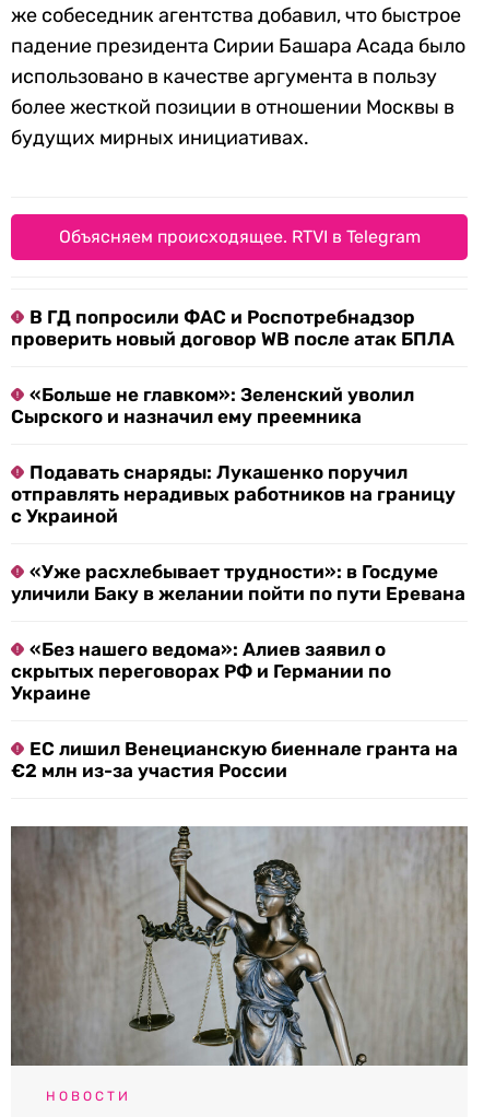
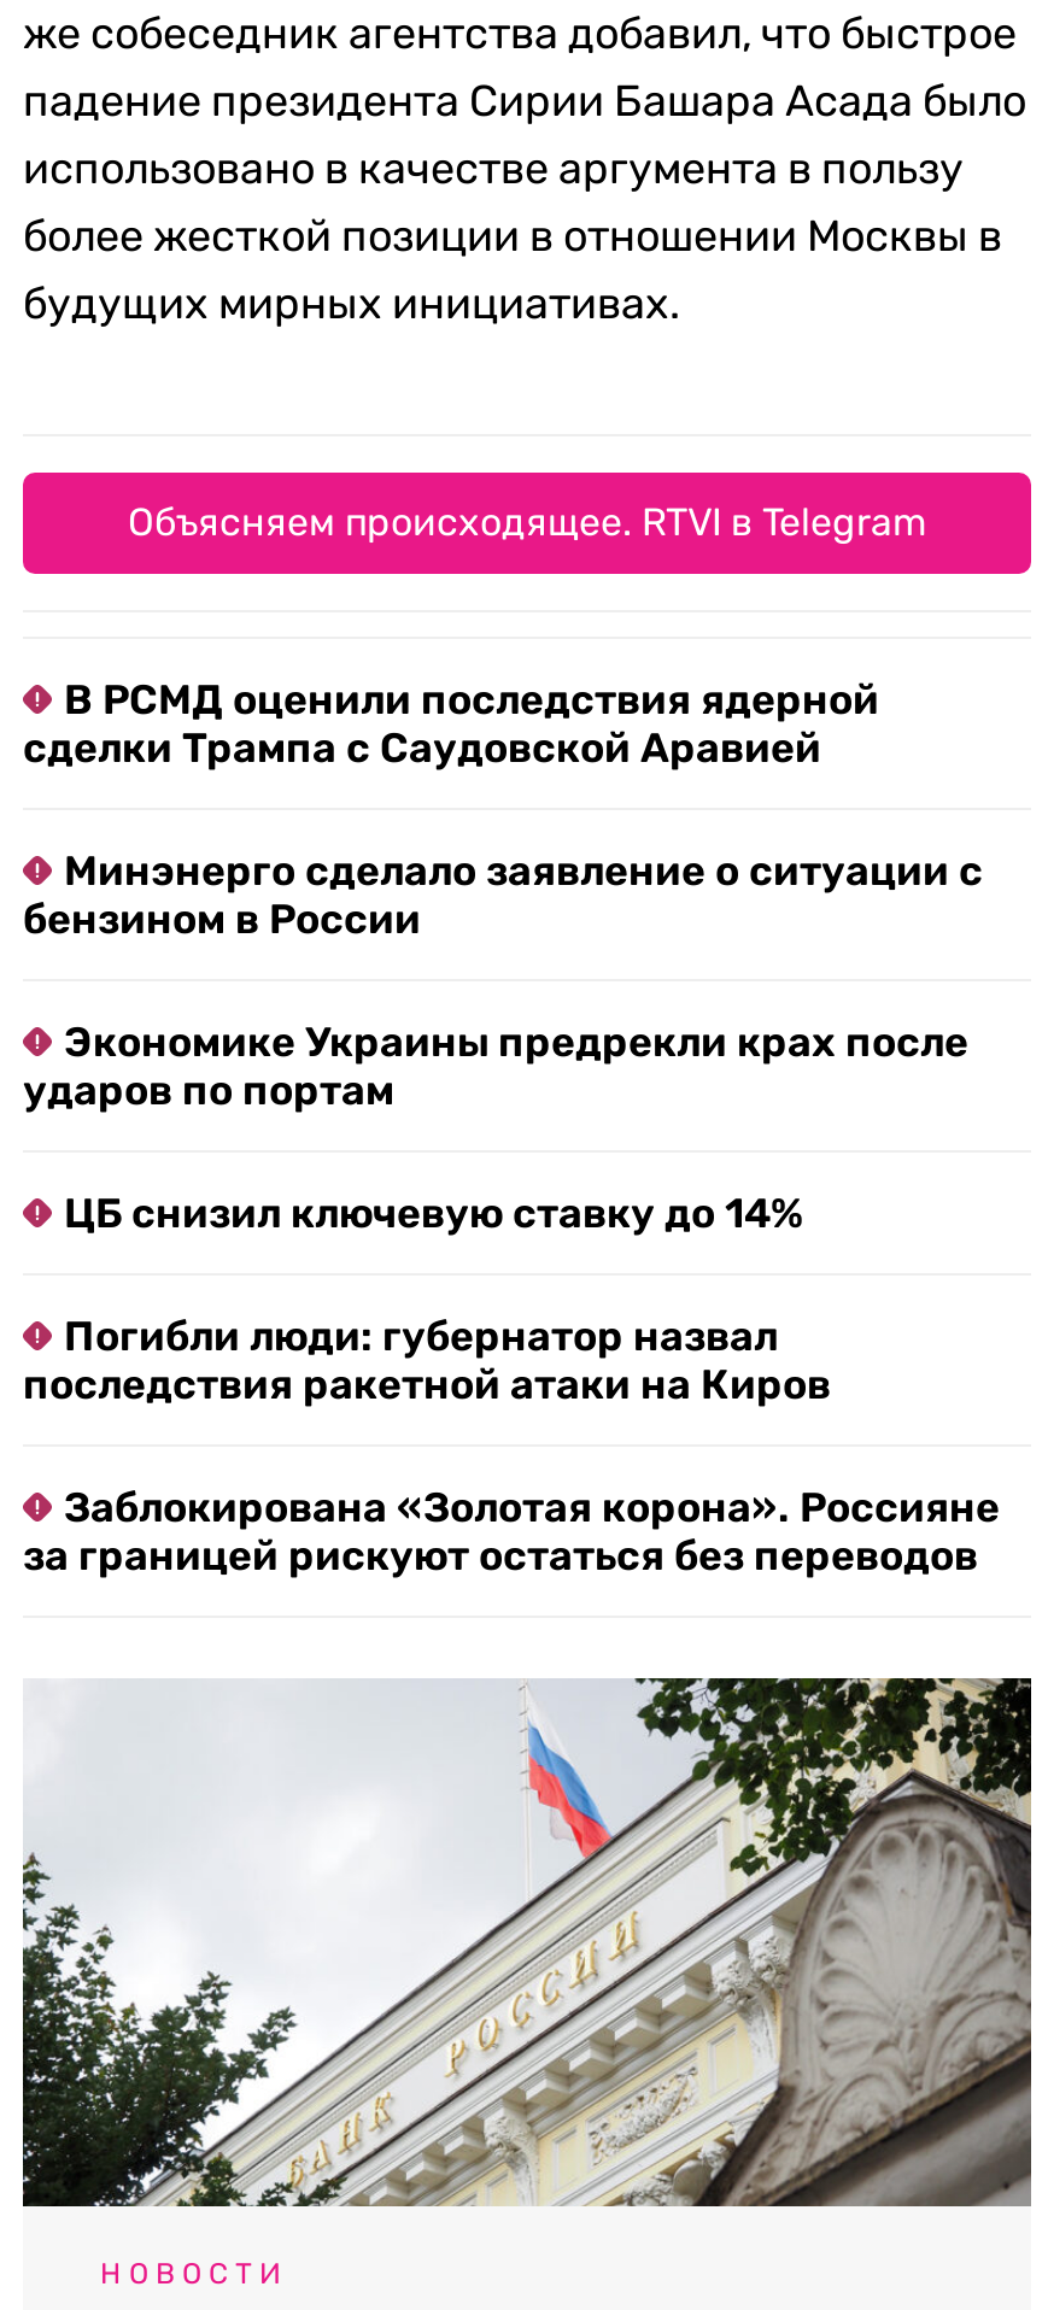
- В ГД попросили ФАС и Роспотребнадзор
- проверить новый договор WB после атак БПЛА
+ В РСМД оценили последствия ядерной
+ сделки Трампа с Саудовской Аравией

- «Больше не главком»: Зеленский уволил
- Сырского и назначил ему преемника
+ Минэнерго сделало заявление о ситуации с
+ бензином в России

- Подавать снаряды: Лукашенко поручил
- отправлять нерадивых работников на границу
- с Украиной
+ Экономике Украины предрекли крах после
+ ударов по портам

- «Уже расхлебывает трудности»: в Госдуме
- уличили Баку в желании пойти по пути Еревана
+ ЦБ снизил ключевую ставку до 14%

- «Без нашего ведома»: Алиев заявил о
- скрытых переговорах РФ и Германии по
- Украине
+ Погибли люди: губернатор назвал
+ последствия ракетной атаки на Киров

- ЕС лишил Венецианскую биеннале гранта на
- €2 млн из-за участия России
+ Заблокирована «Золотая корона». Россияне
+ за границей рискуют остаться без переводов

- [image]
+ [image]
